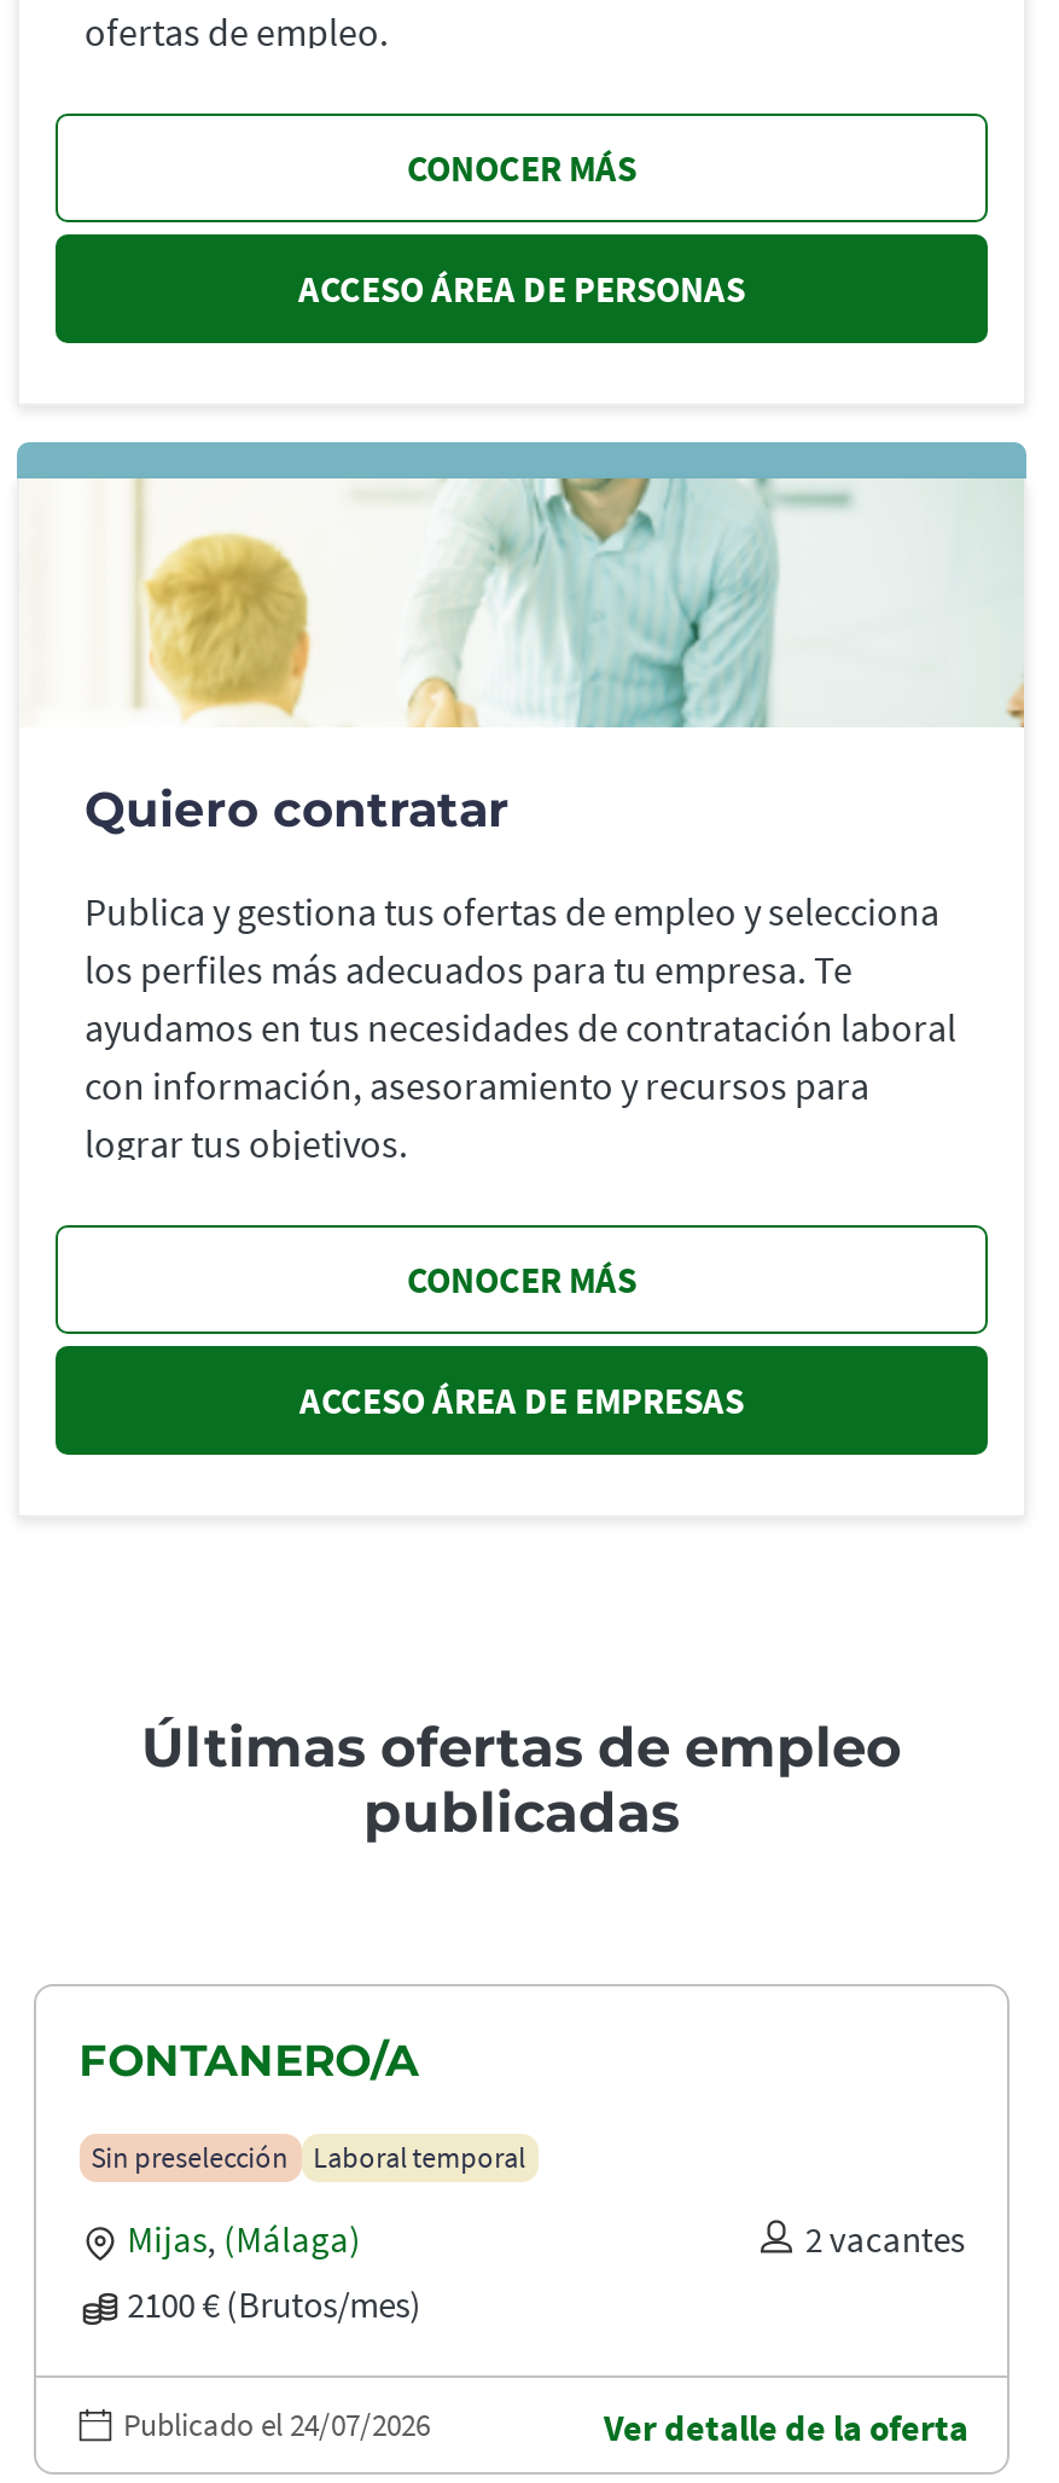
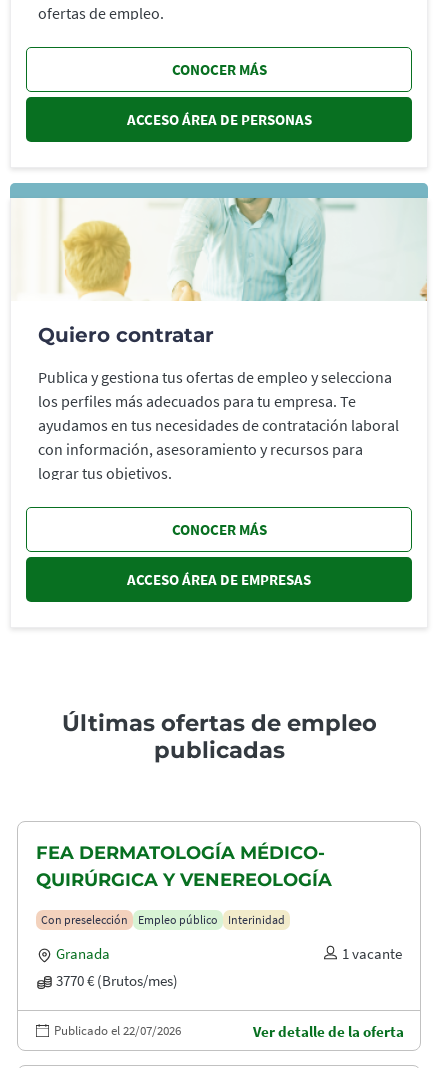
- FONTANERO/A
+ FEA DERMATOLOGÍA MÉDICO-
+ QUIRÚRGICA Y VENEREOLOGÍA

- Sin preselección
- Laboral temporal
+ Con preselección
+ Empleo público
+ Interinidad

- Mijas, (Málaga)
- 2 vacantes
- 2100 € (Brutos/mes)
+ Granada
+ 1 vacante
+ 3770 € (Brutos/mes)

- Publicado el 24/07/2026
+ Publicado el 22/07/2026
